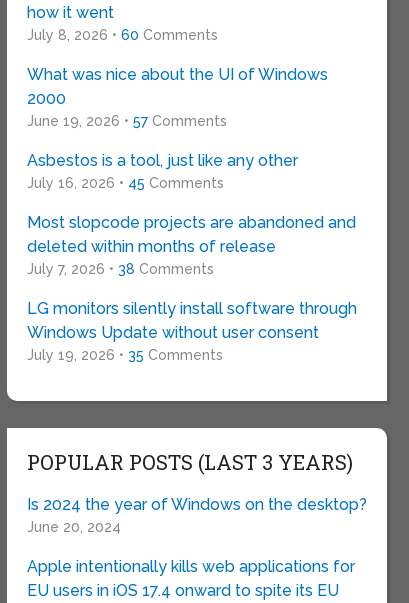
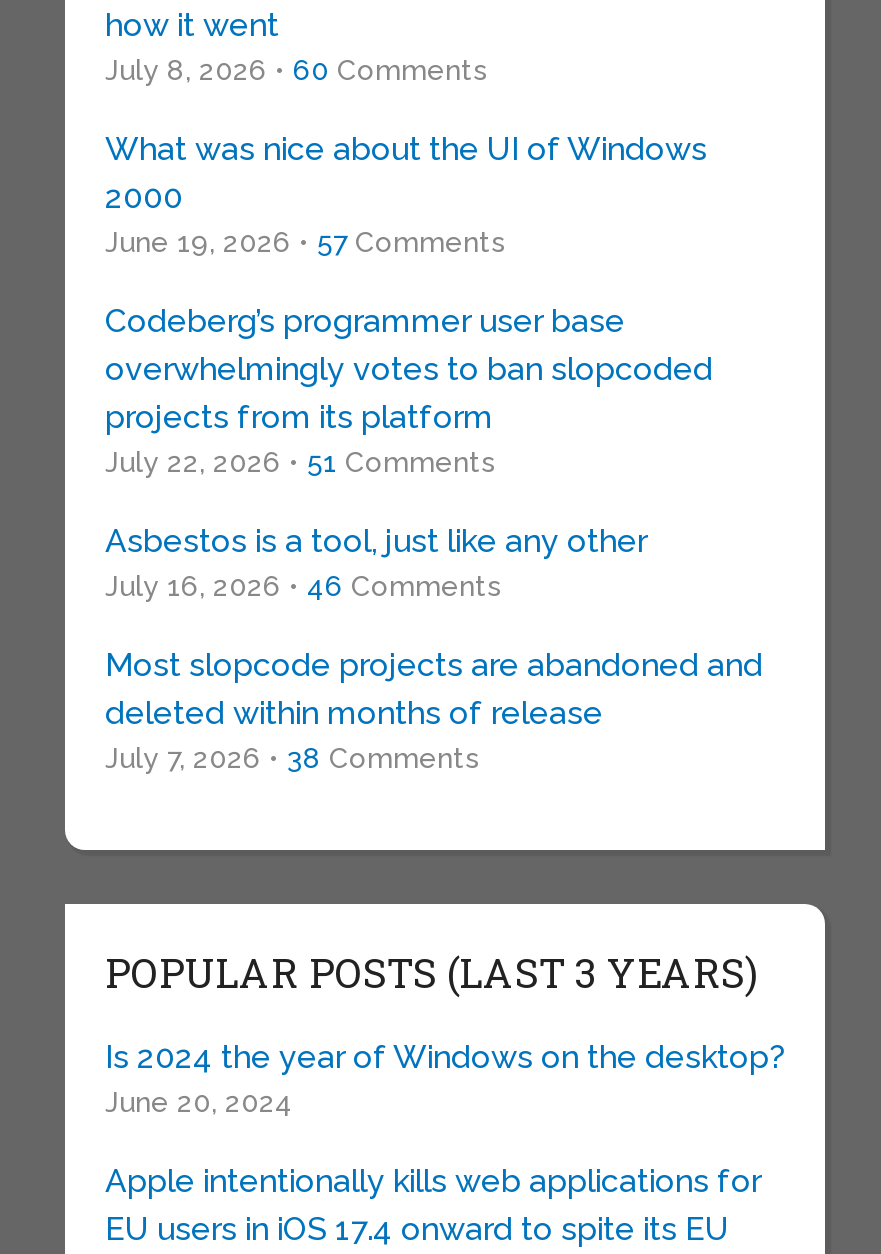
+ Codeberg’s programmer user base
+ overwhelmingly votes to ban slopcoded
+ projects from its platform
+ July 22, 2026 • 51 Comments

moved down: Asbestos is a tool, just like any other

- July 16, 2026 • 45 Comments
+ July 16, 2026 • 46 Comments

moved down: Most slopcode projects are abandoned and | deleted within months of release | July 7, 2026 • 38 Comments

- LG monitors silently install software through
- Windows Update without user consent
- July 19, 2026 • 35 Comments
